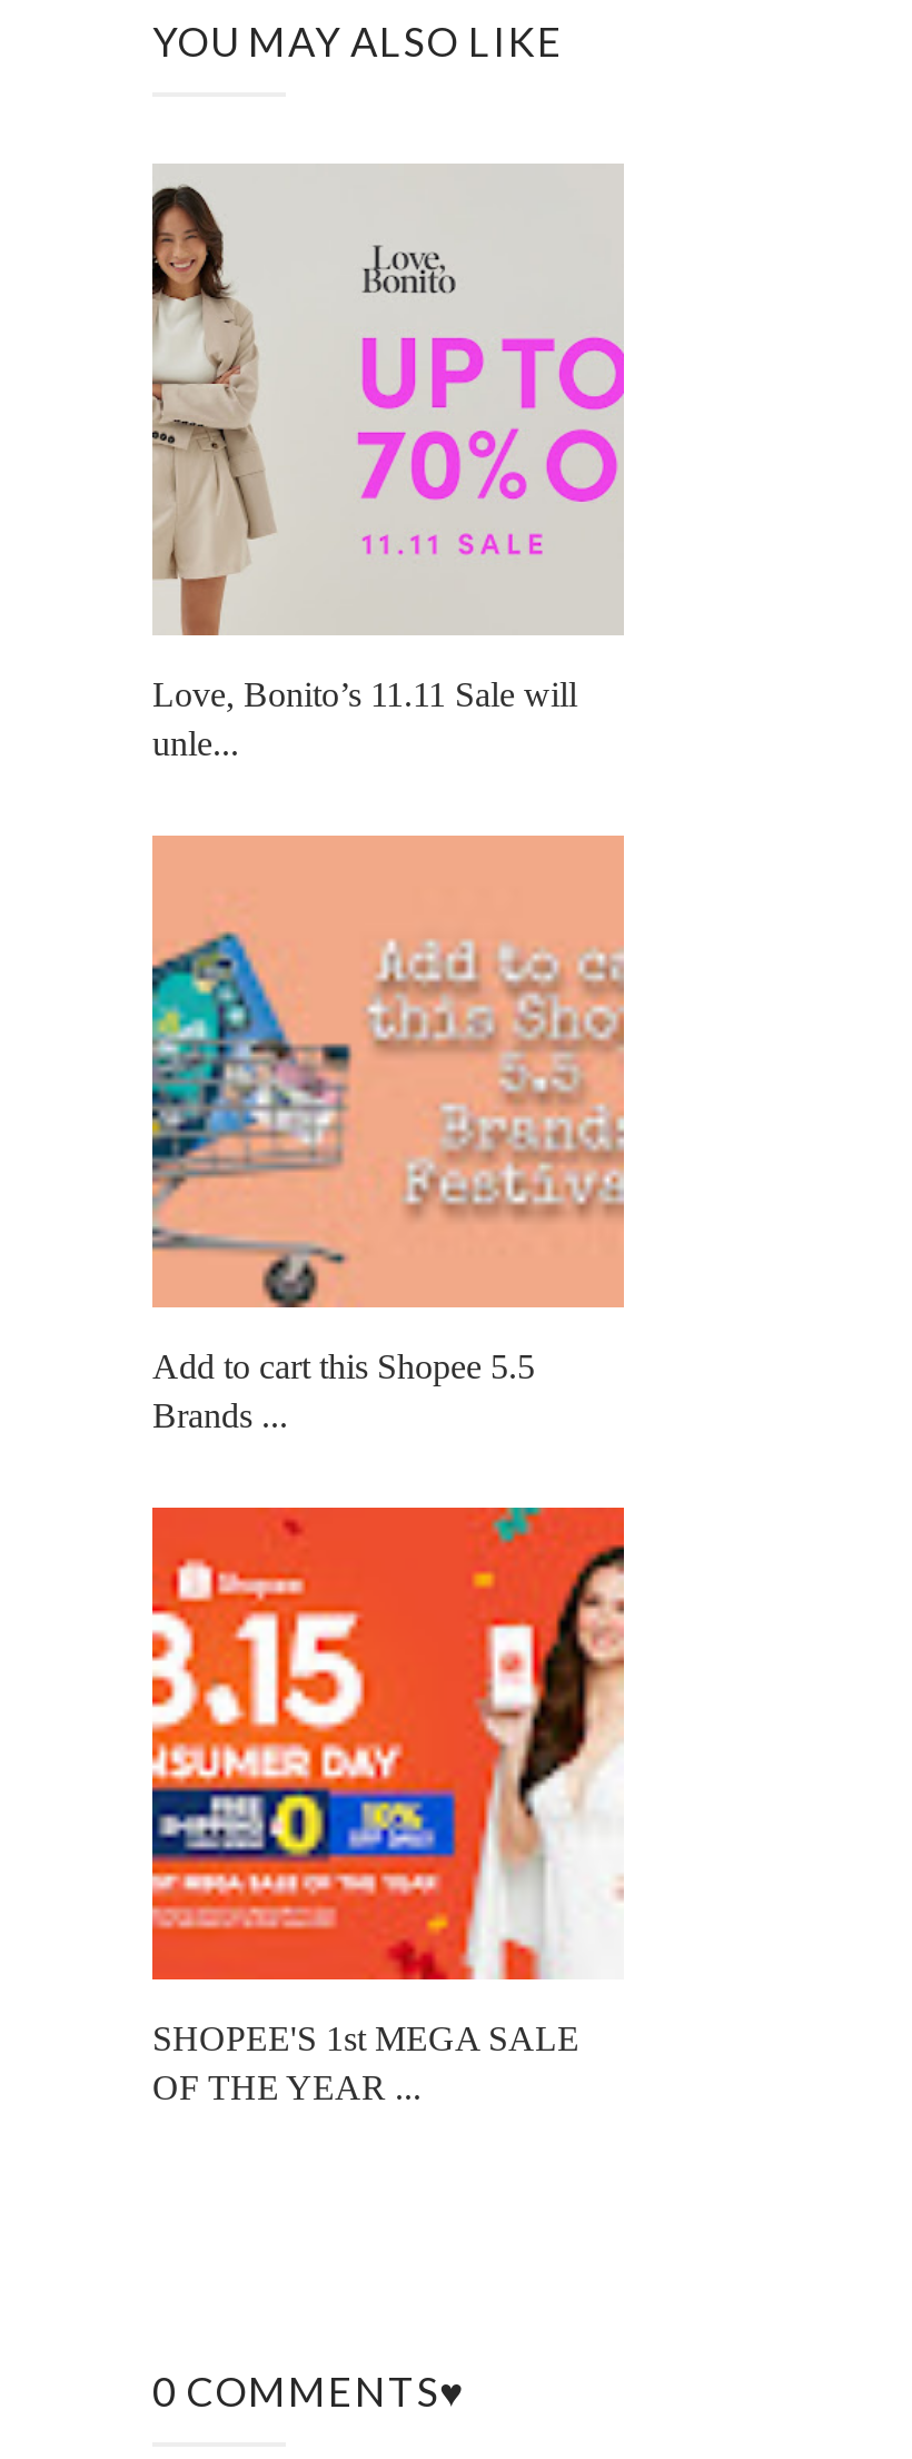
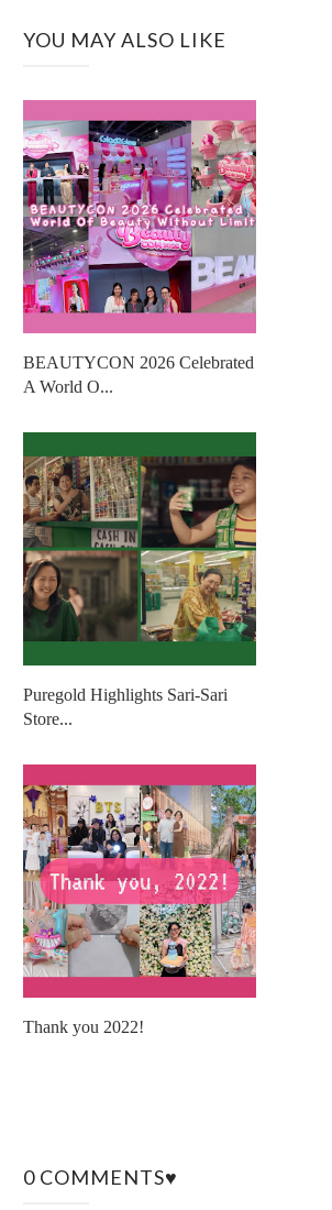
- [image]
- Love, Bonito’s 11.11 Sale will
- unle...
+ [image]
+ BEAUTYCON 2026 Celebrated
+ A World O...

- [image]
- Add to cart this Shopee 5.5
- Brands ...
+ [image]
+ Puregold Highlights Sari-Sari
+ Store...

- [image]
- SHOPEE'S 1st MEGA SALE
- OF THE YEAR ...
+ [image]
+ Thank you 2022!
